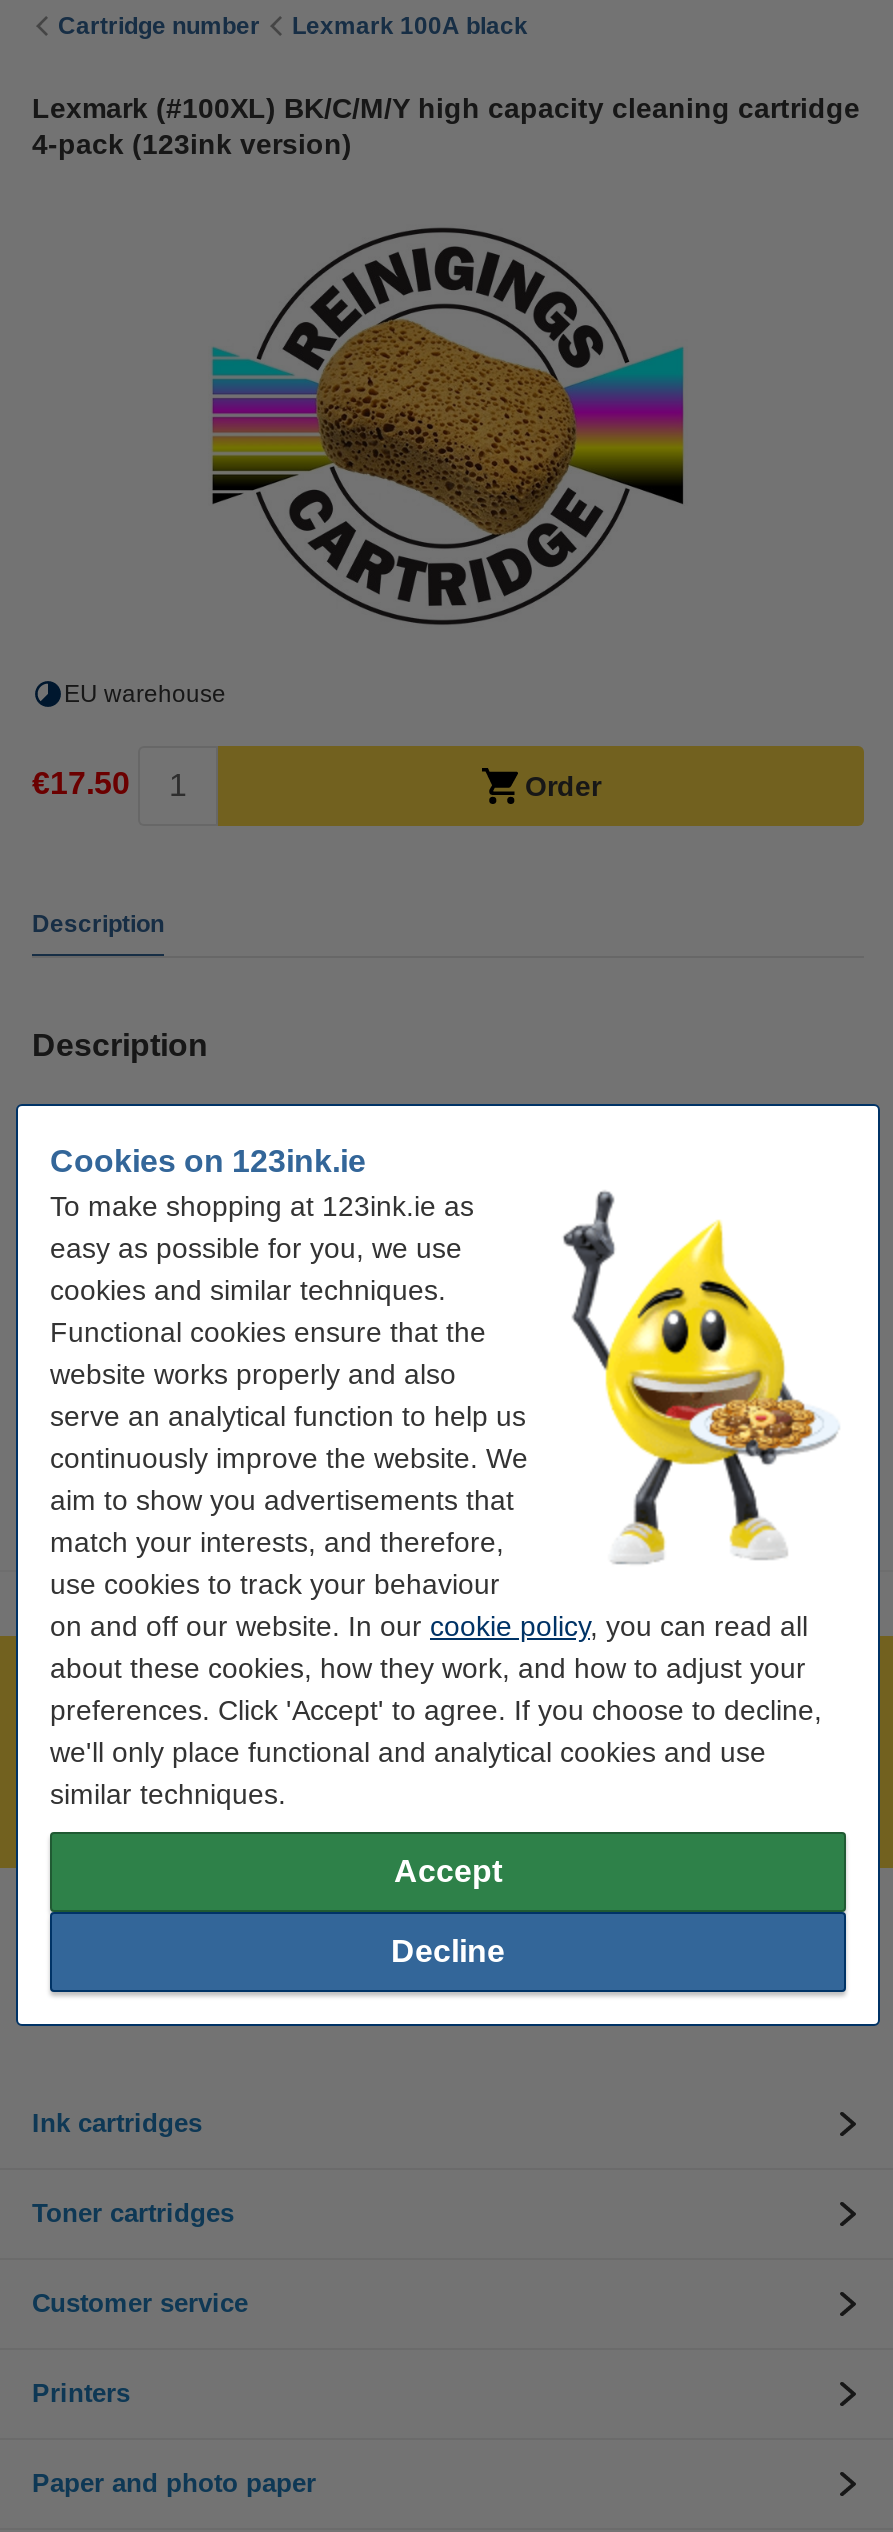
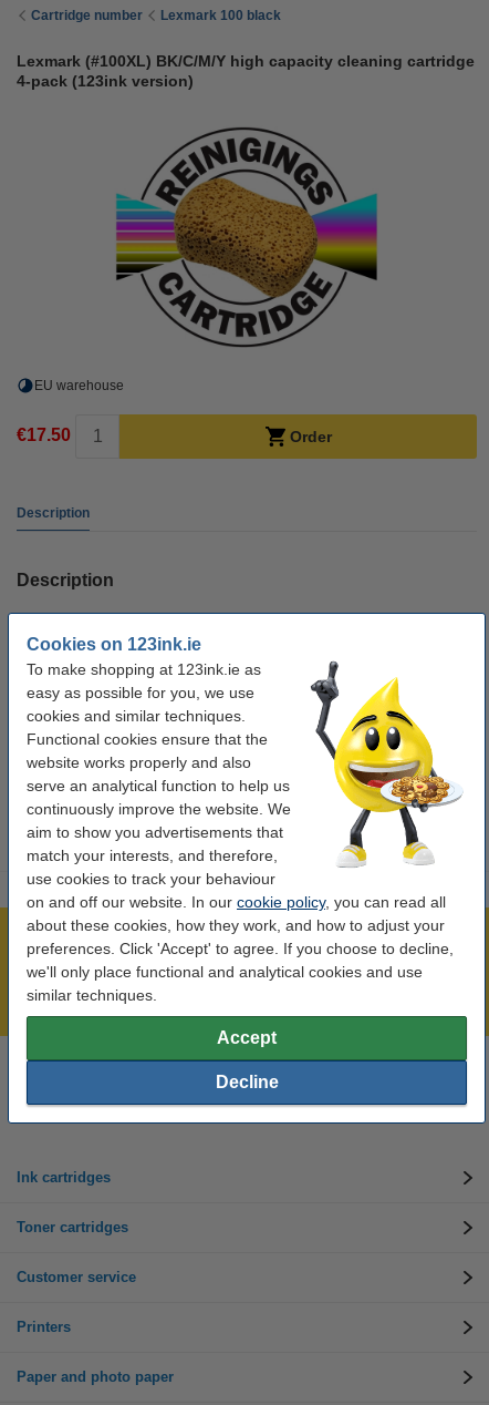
- Lexmark 100A black
+ Lexmark 100 black
